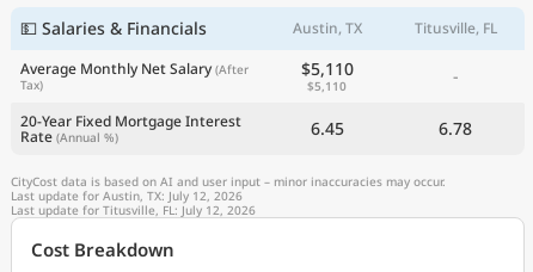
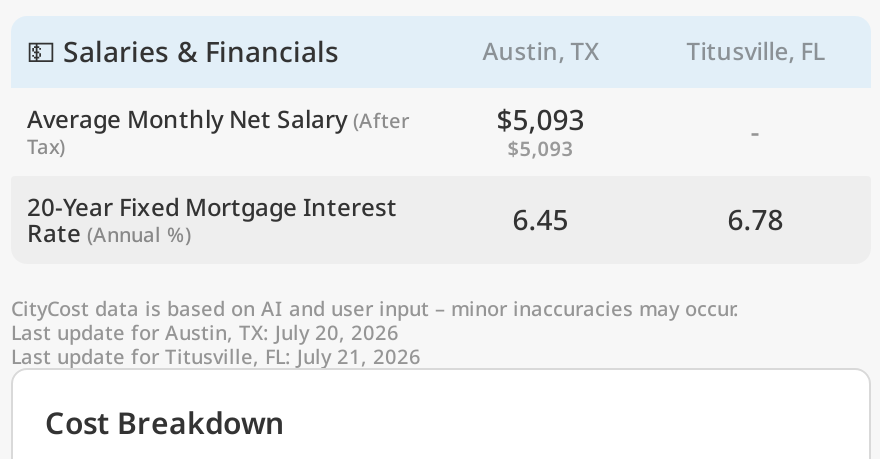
- $5,110
+ $5,093

- $5,110
+ $5,093

- Last update for Austin, TX: July 12, 2026
+ Last update for Austin, TX: July 20, 2026

- Last update for Titusville, FL: July 12, 2026
+ Last update for Titusville, FL: July 21, 2026
